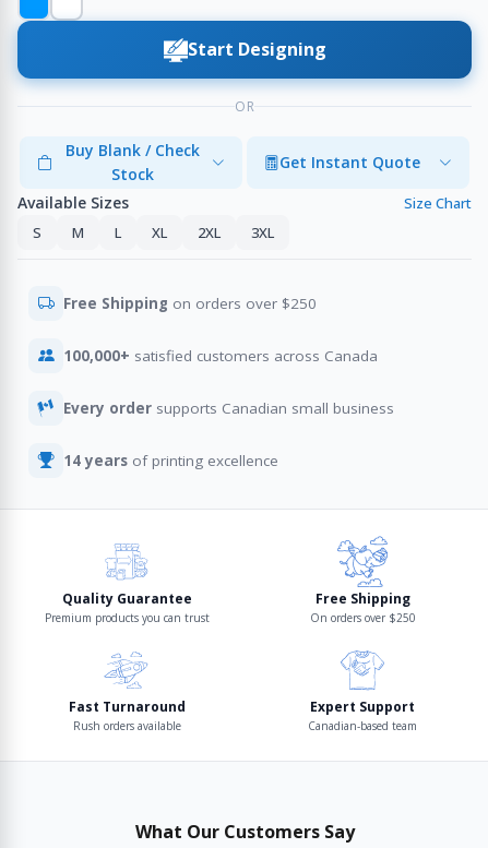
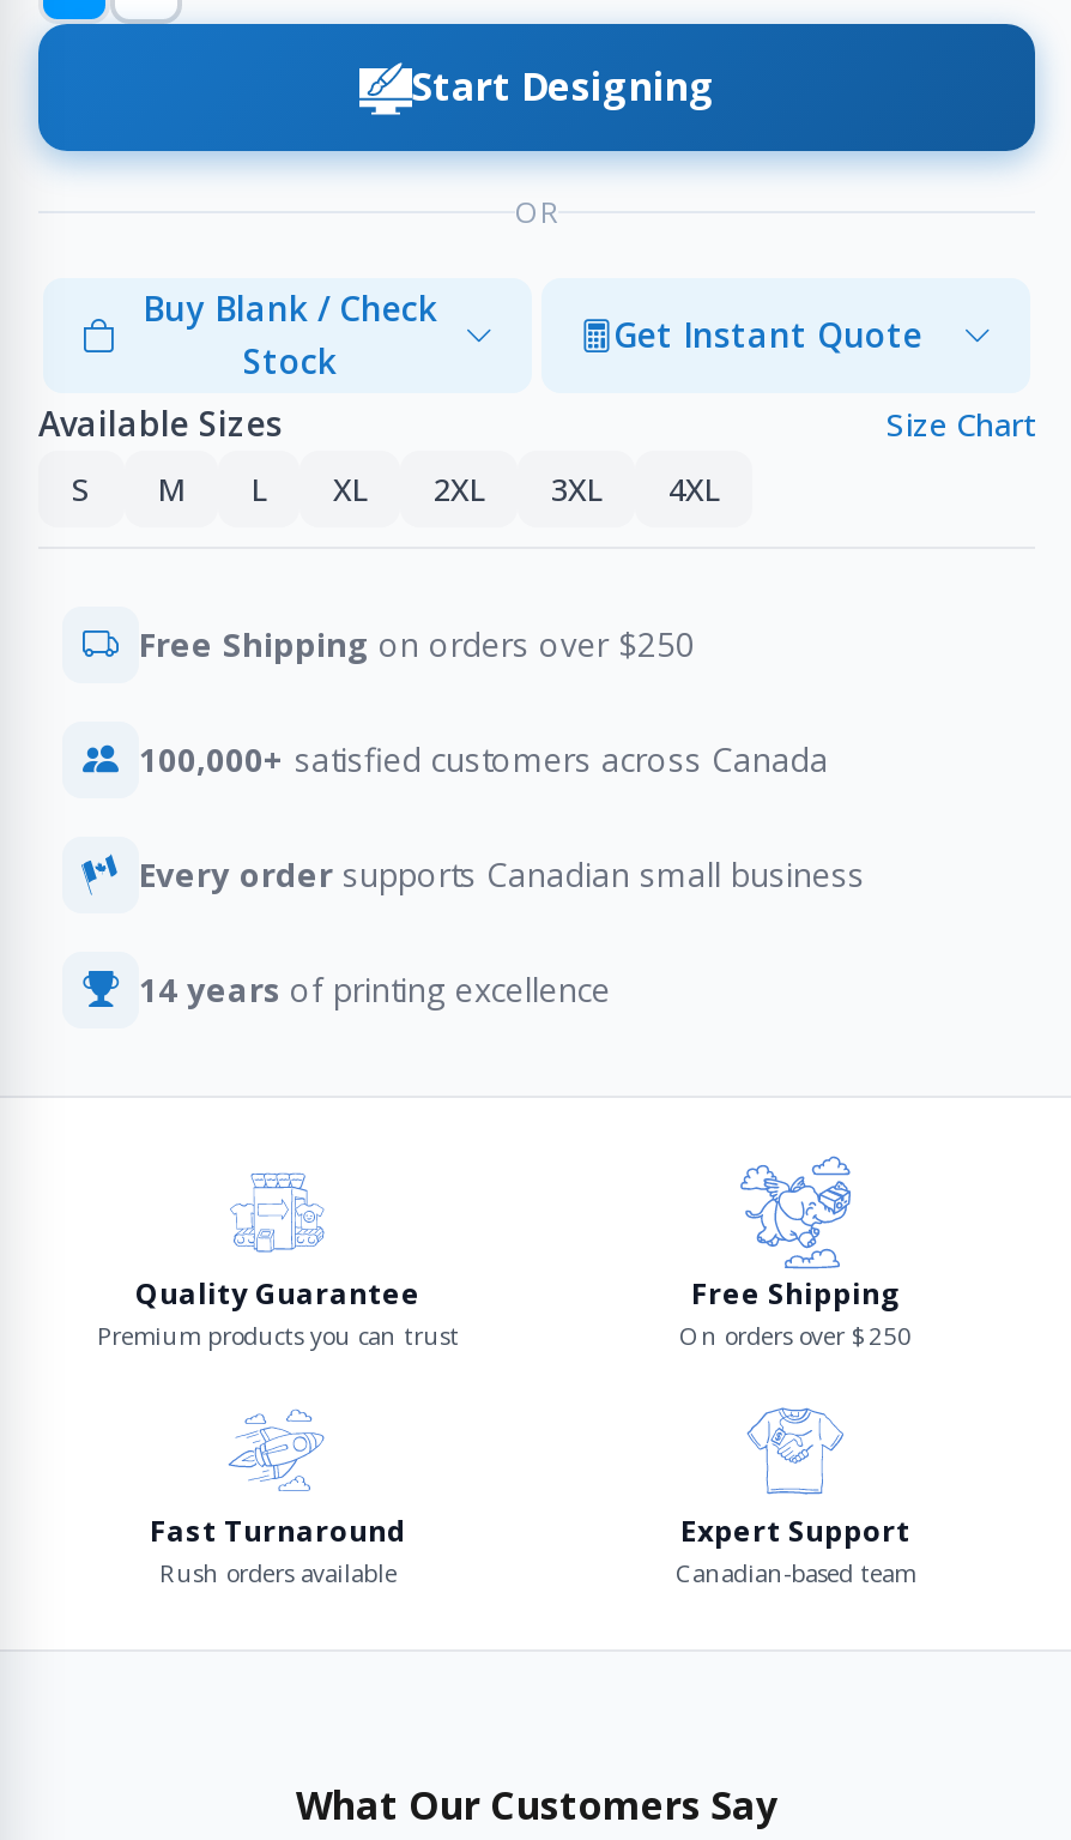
+ 4XL
